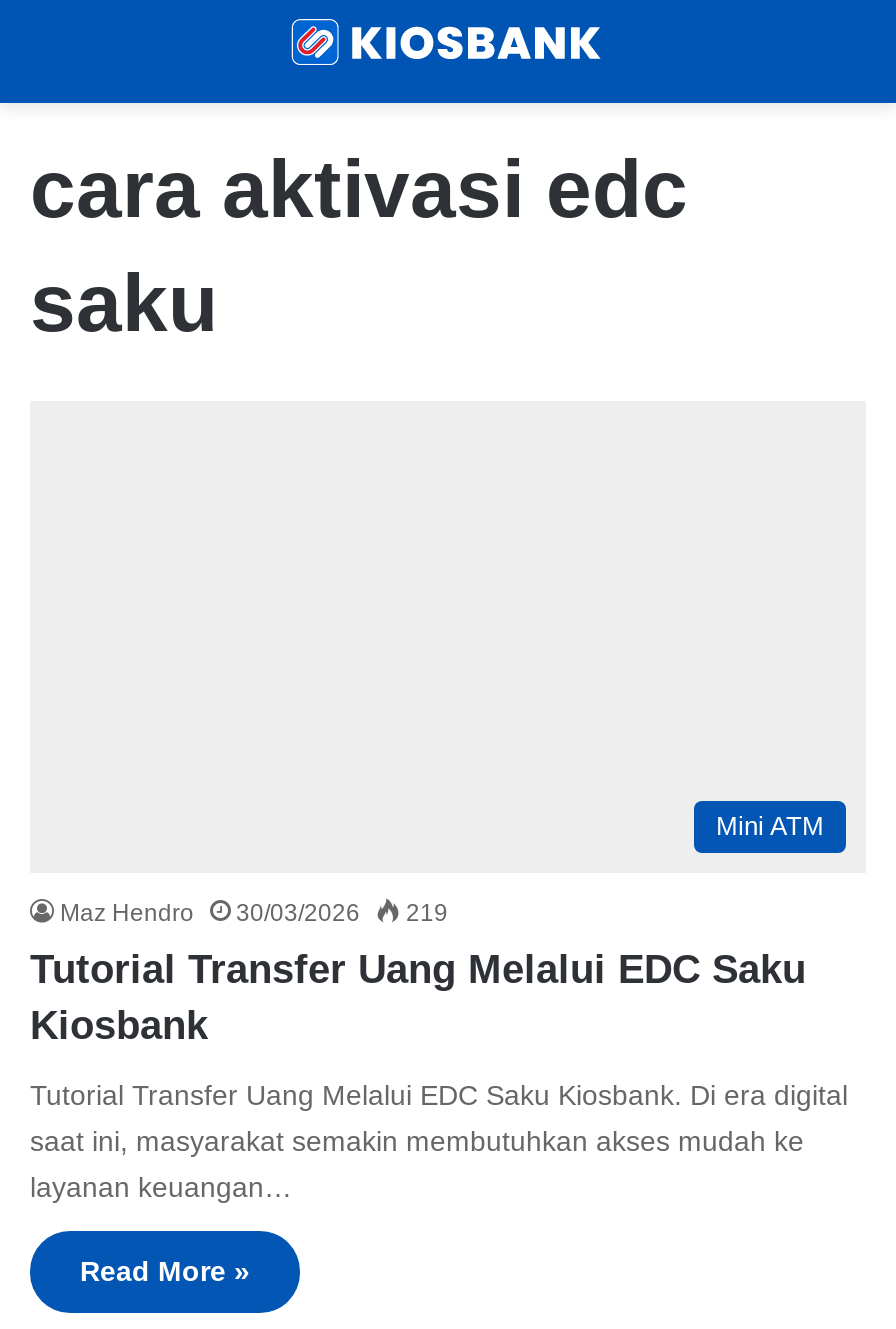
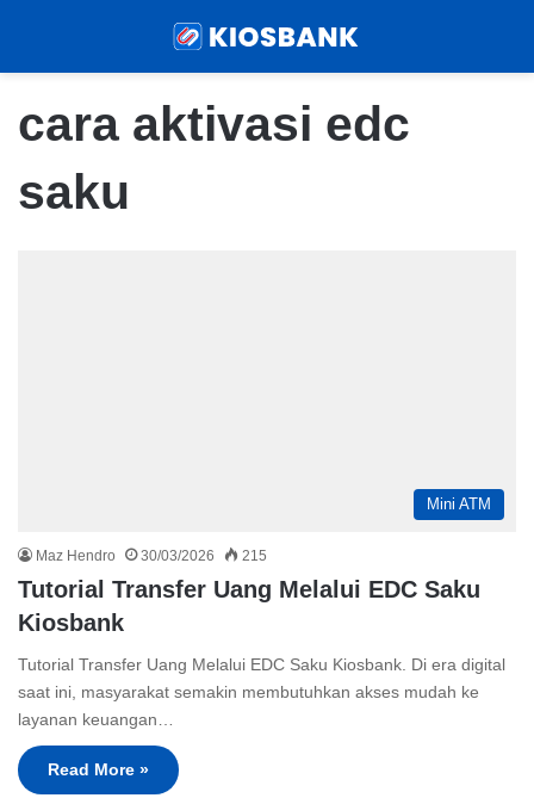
- Maz Hendro 30/03/2026 219
+ Maz Hendro 30/03/2026 215
